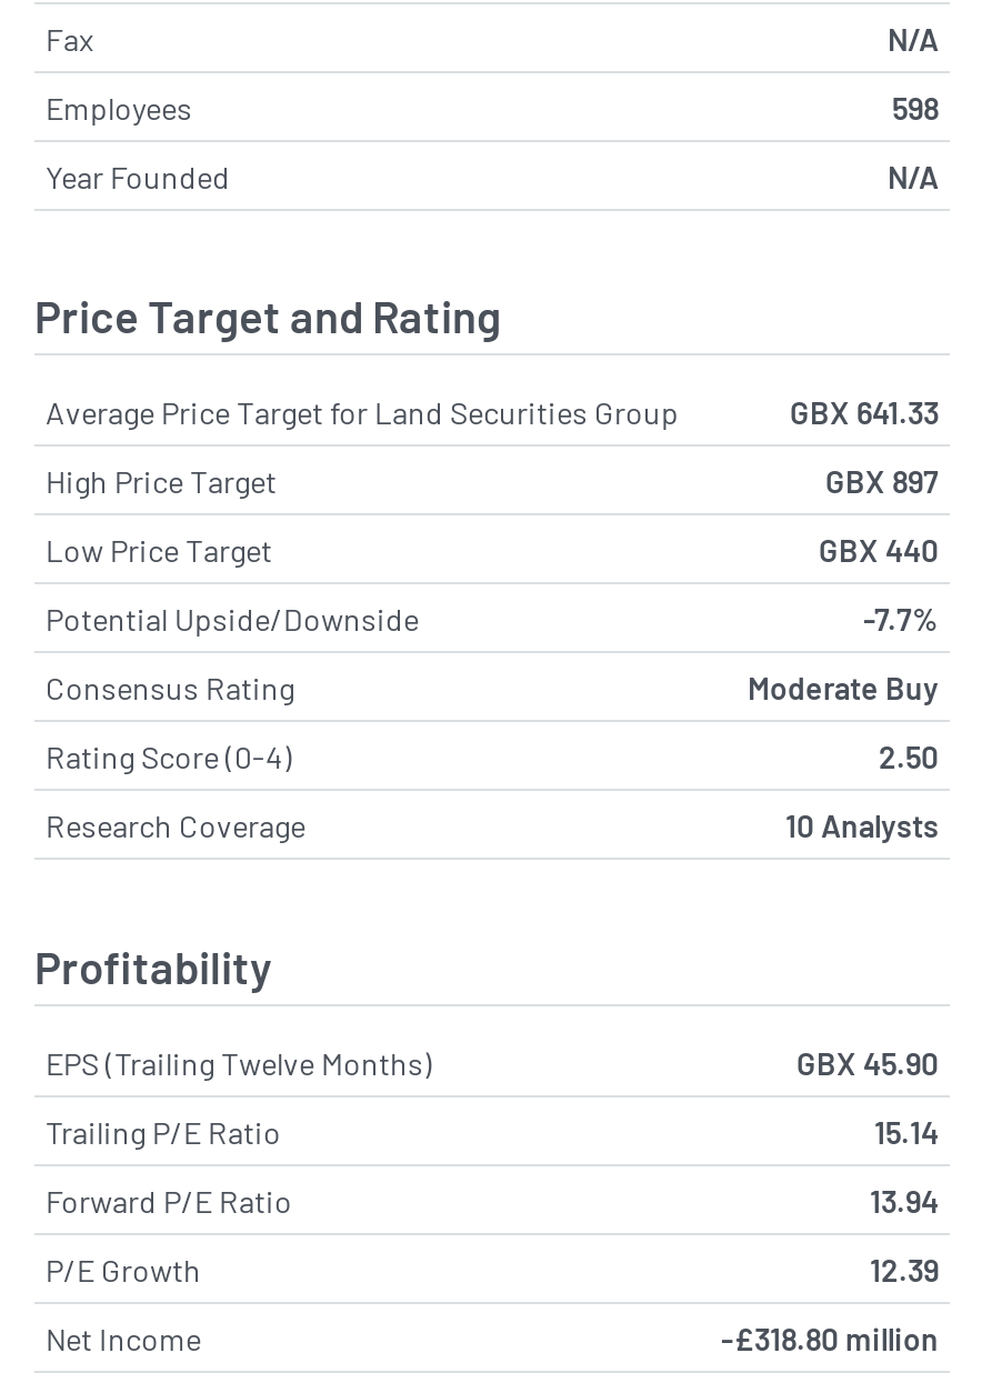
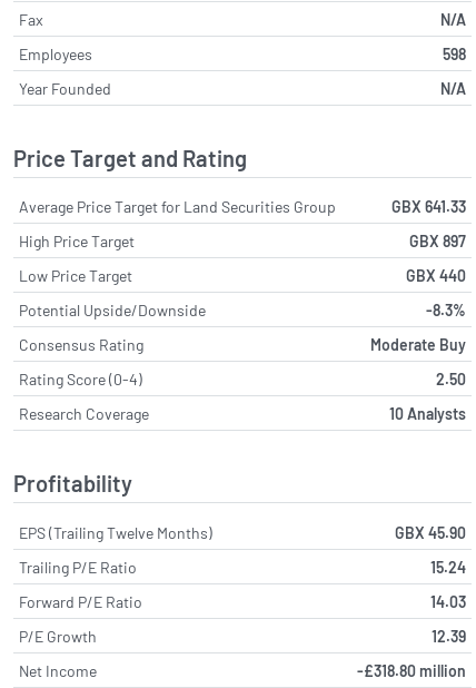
- -7.7%
+ -8.3%

- 15.14
+ 15.24

- 13.94
+ 14.03
